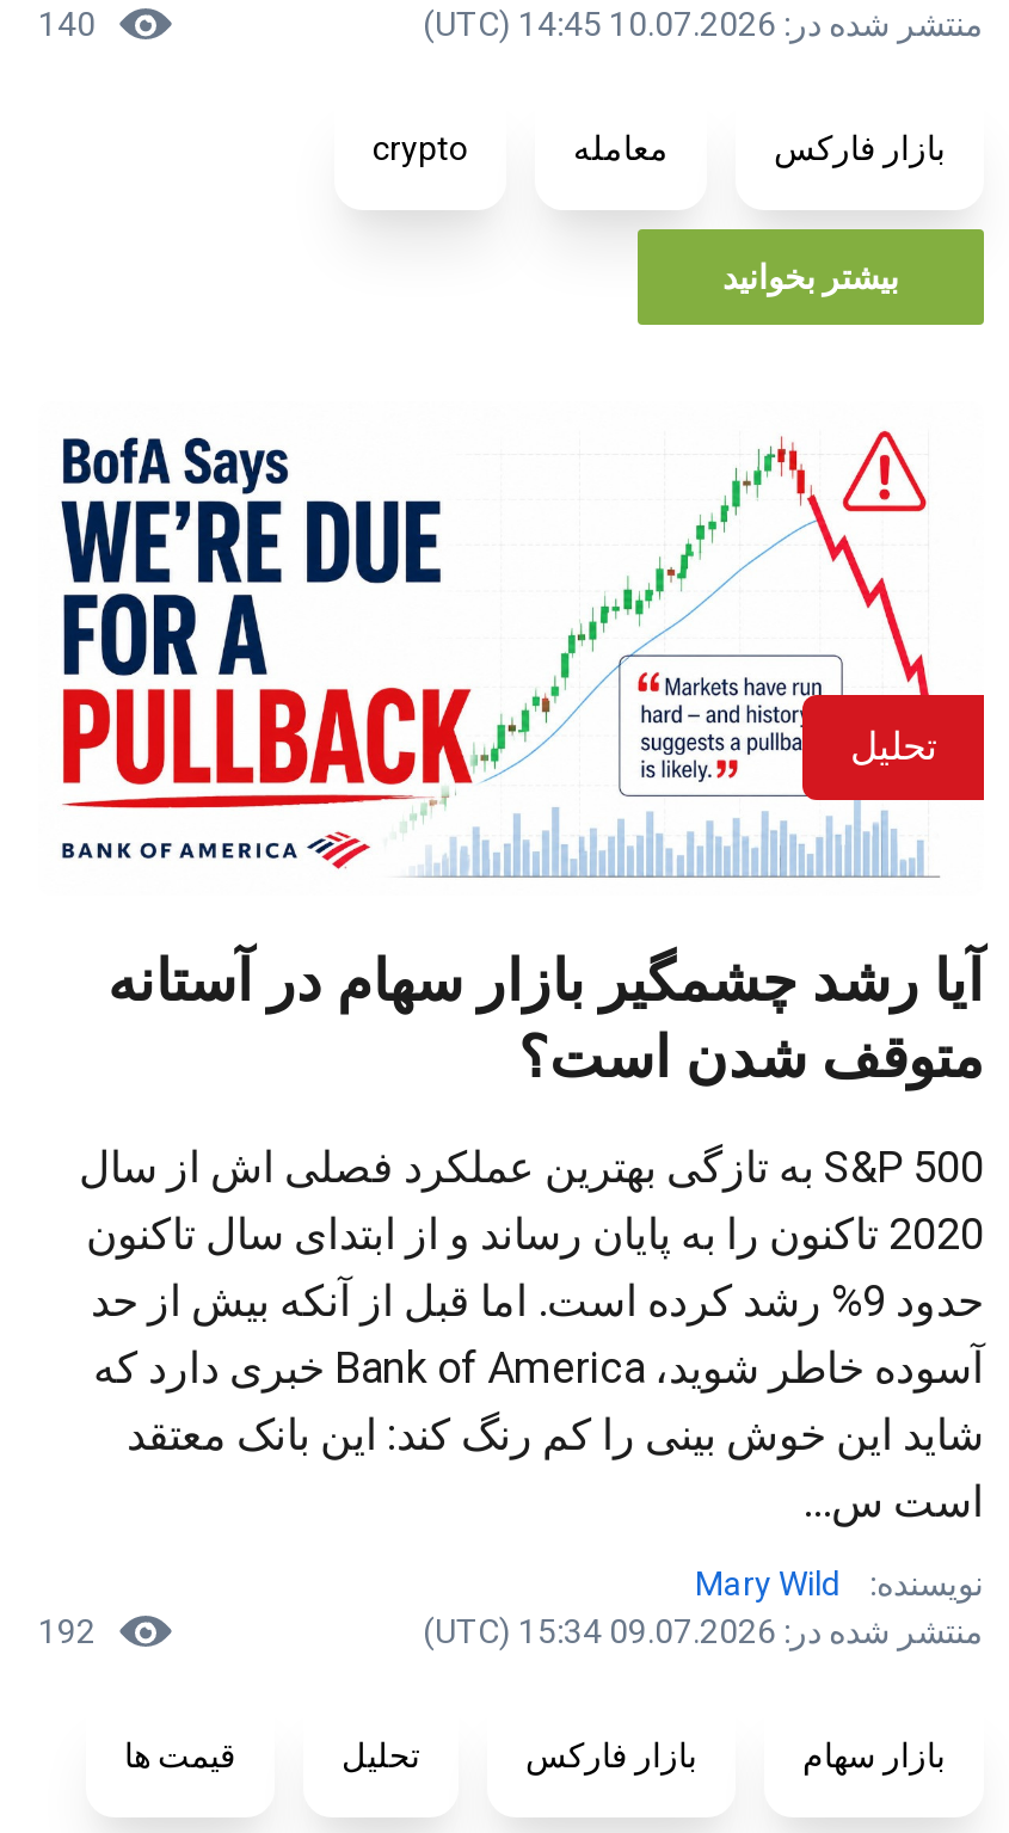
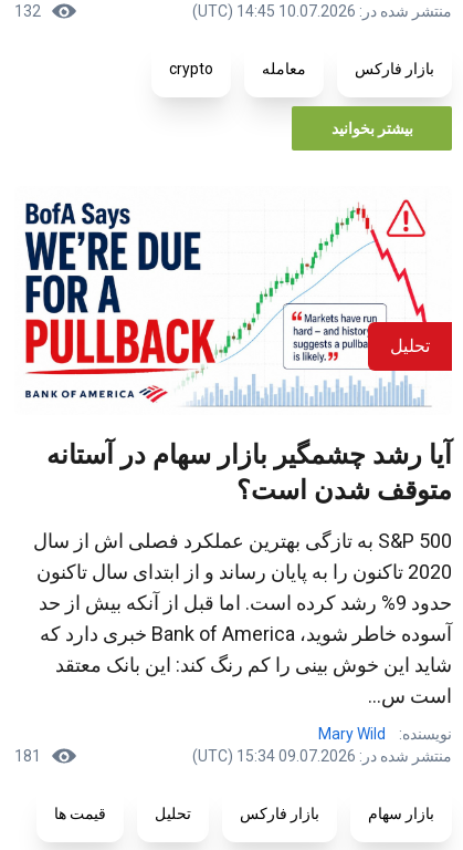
- 140
+ 132

- 192
+ 181
